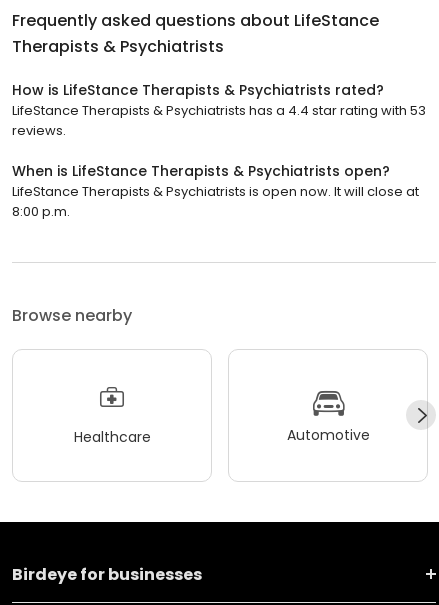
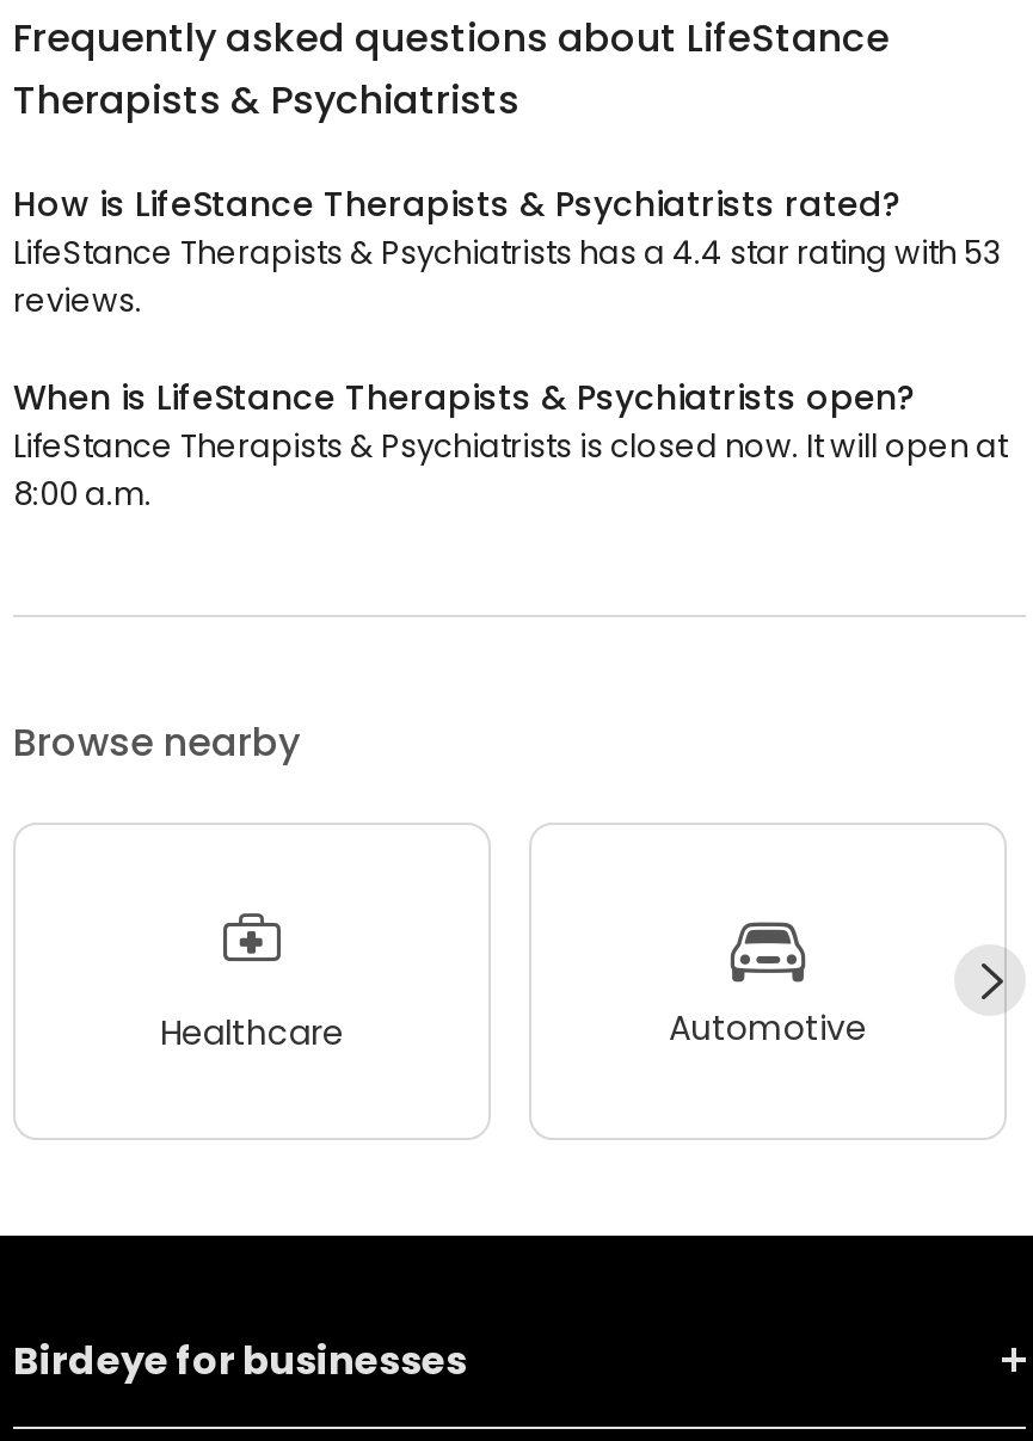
- LifeStance Therapists & Psychiatrists is open now. It will close at
- 8:00 p.m.
+ LifeStance Therapists & Psychiatrists is closed now. It will open at
+ 8:00 a.m.
